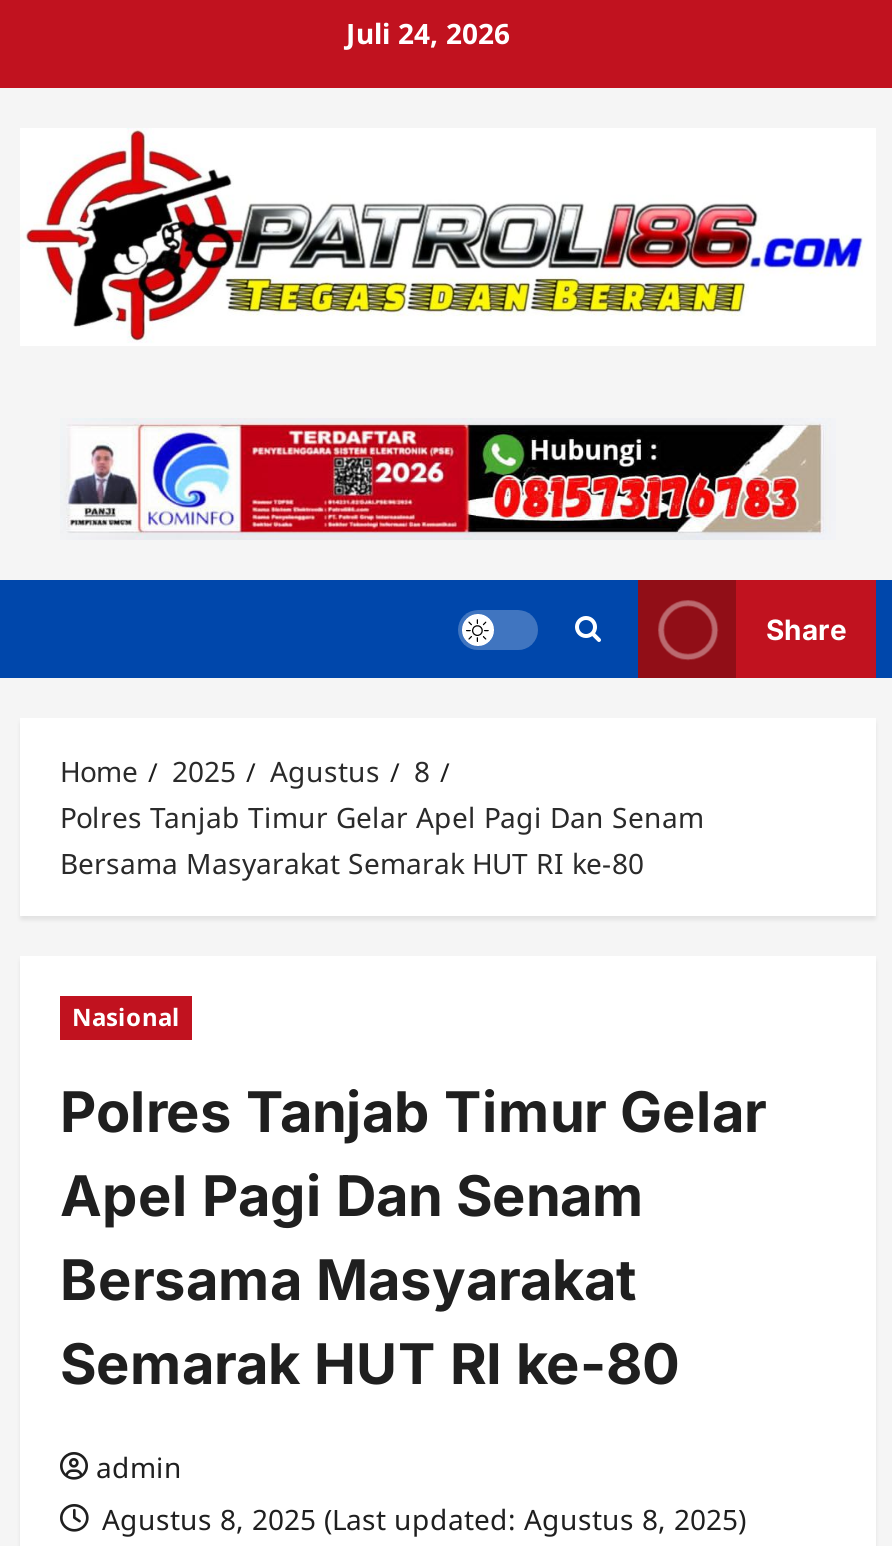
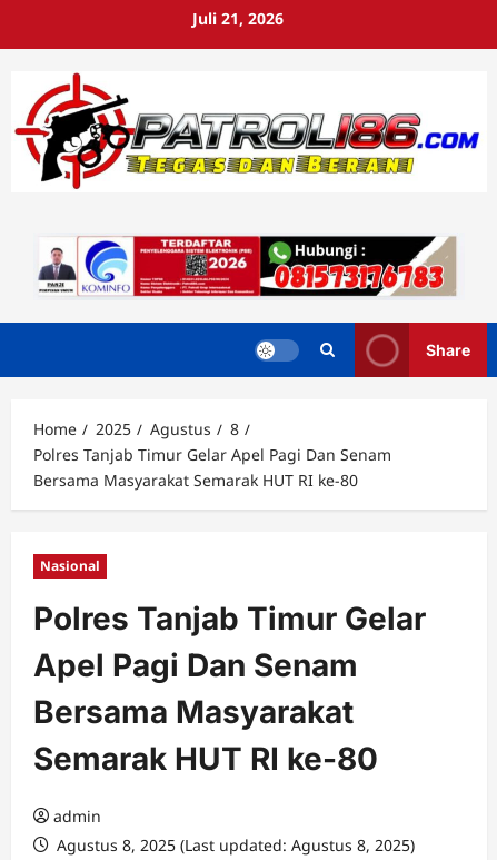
- Juli 24, 2026
+ Juli 21, 2026
